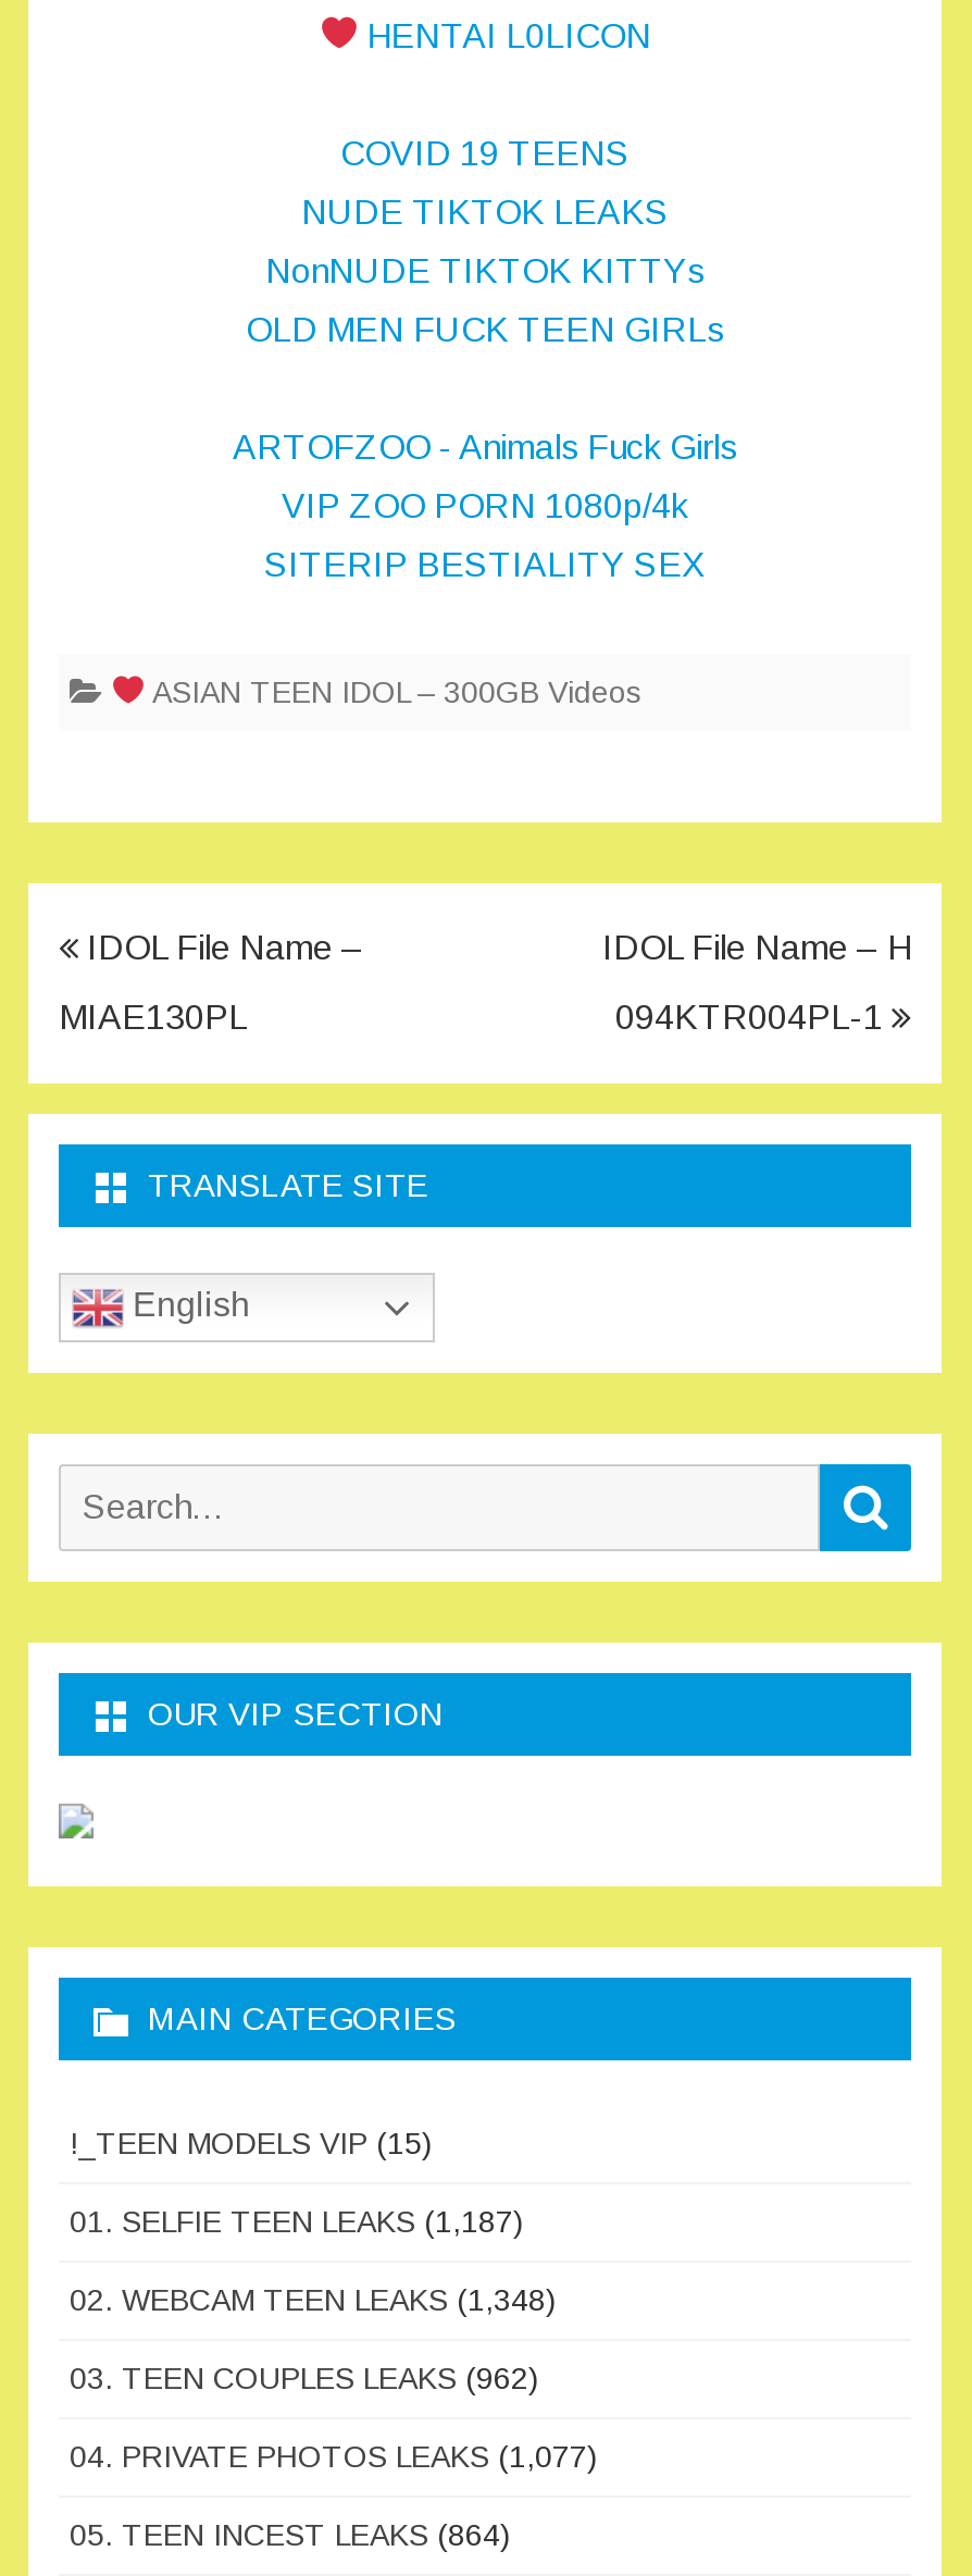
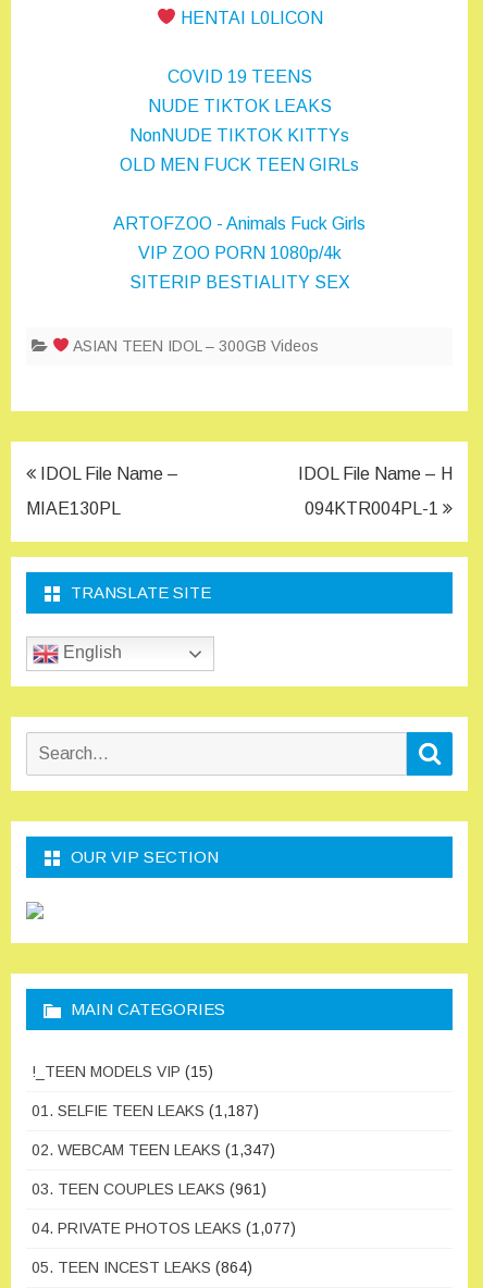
- 02. WEBCAM TEEN LEAKS (1,348)
+ 02. WEBCAM TEEN LEAKS (1,347)

- 03. TEEN COUPLES LEAKS (962)
+ 03. TEEN COUPLES LEAKS (961)
